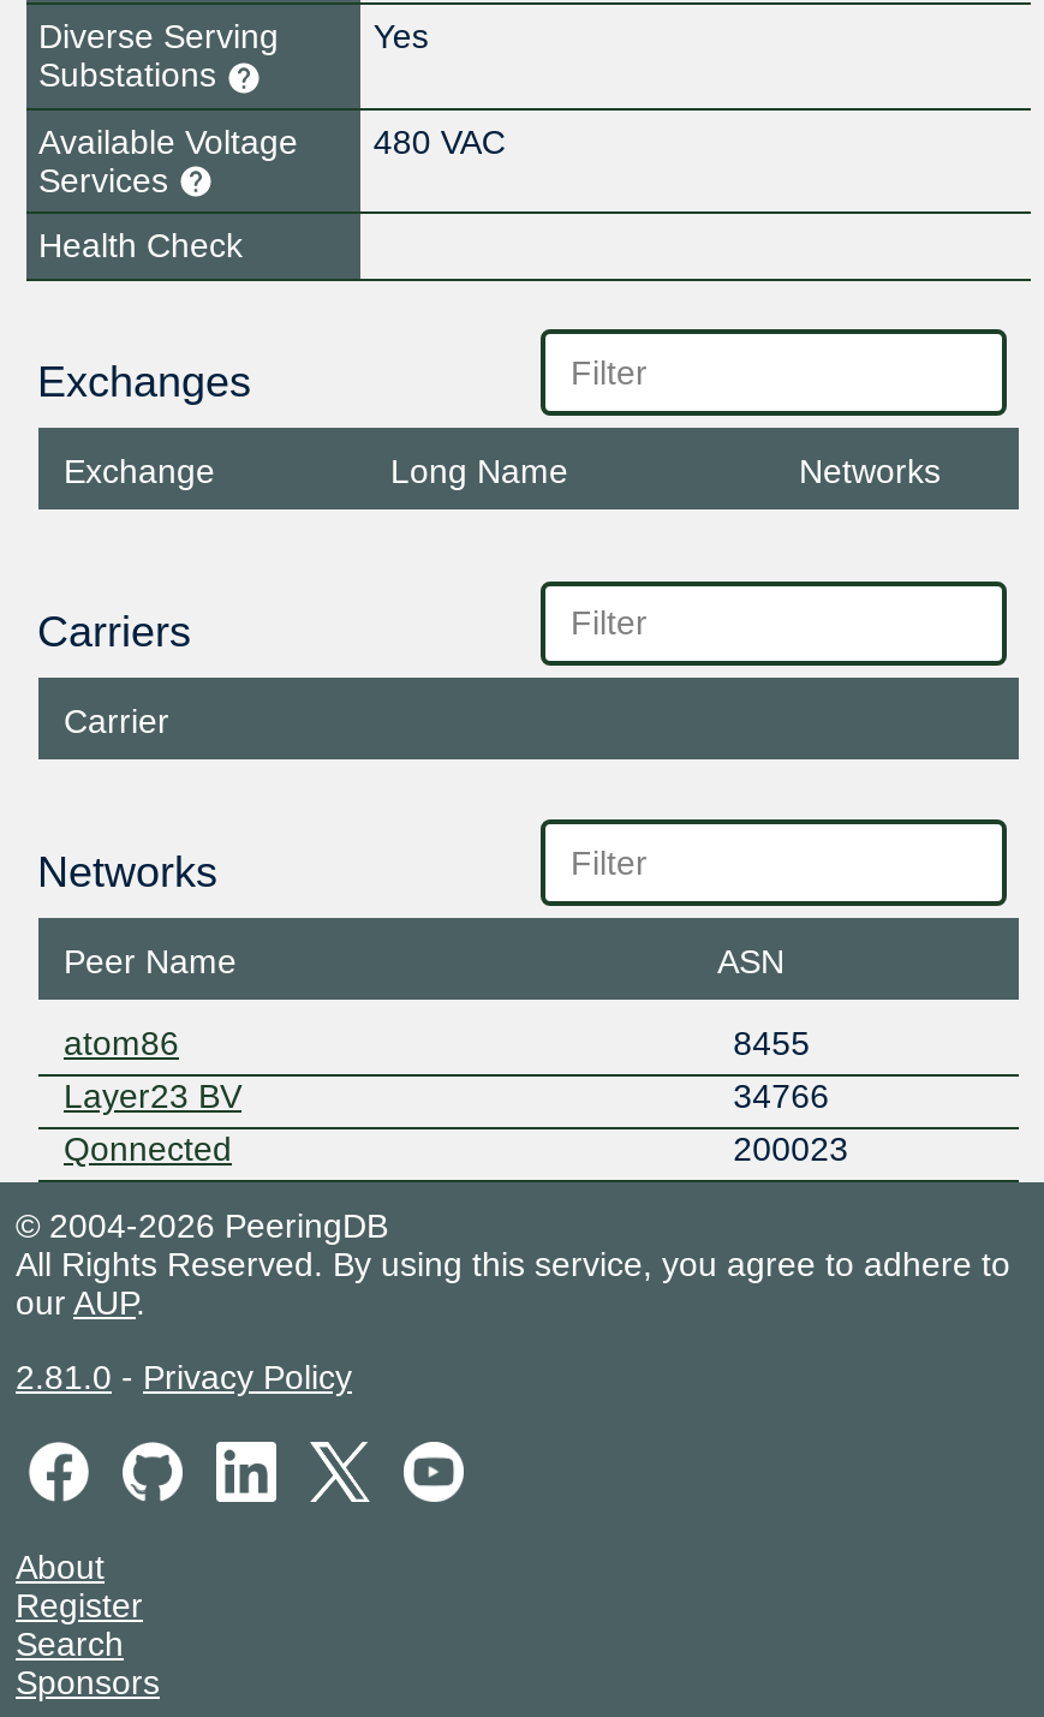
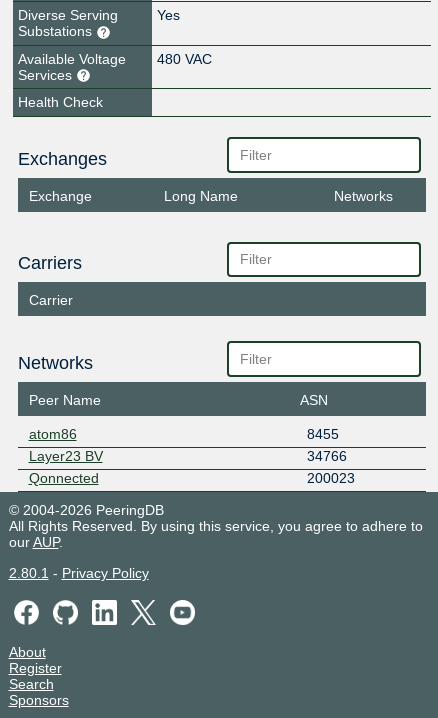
- 2.81.0 - Privacy Policy
+ 2.80.1 - Privacy Policy
